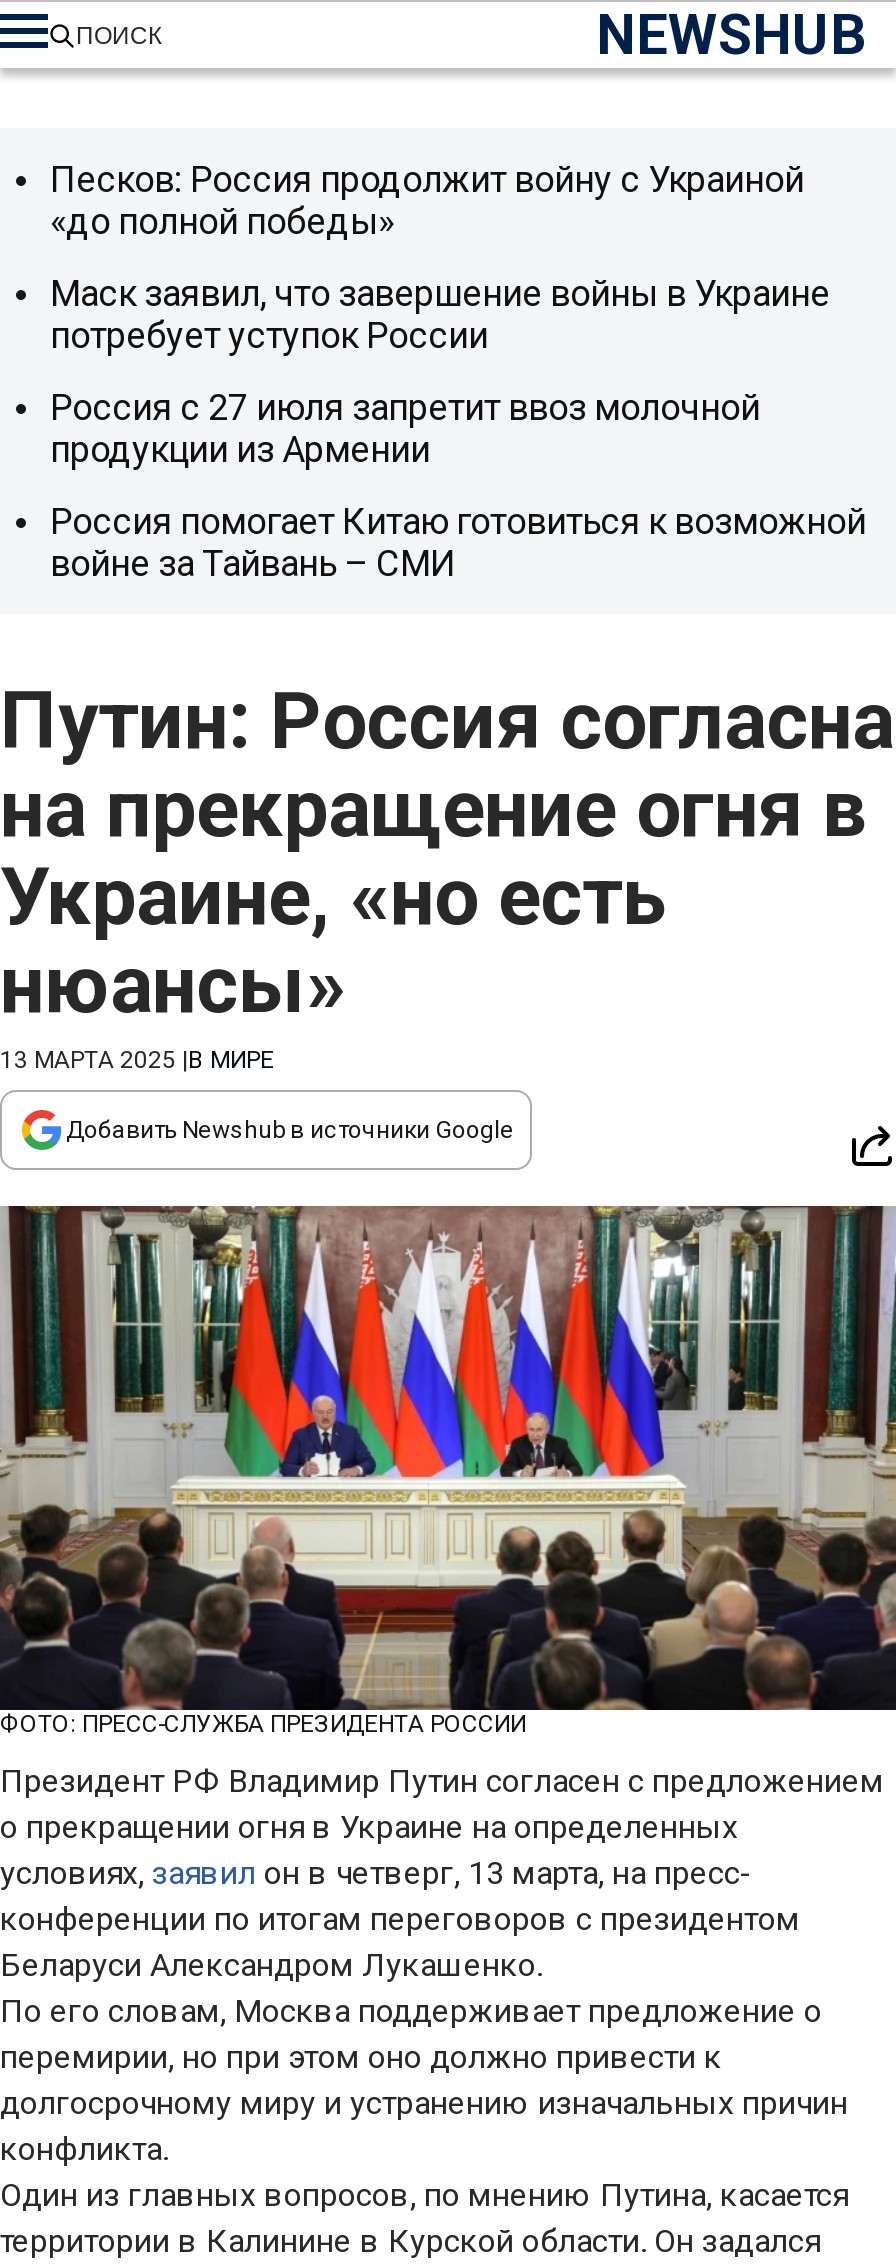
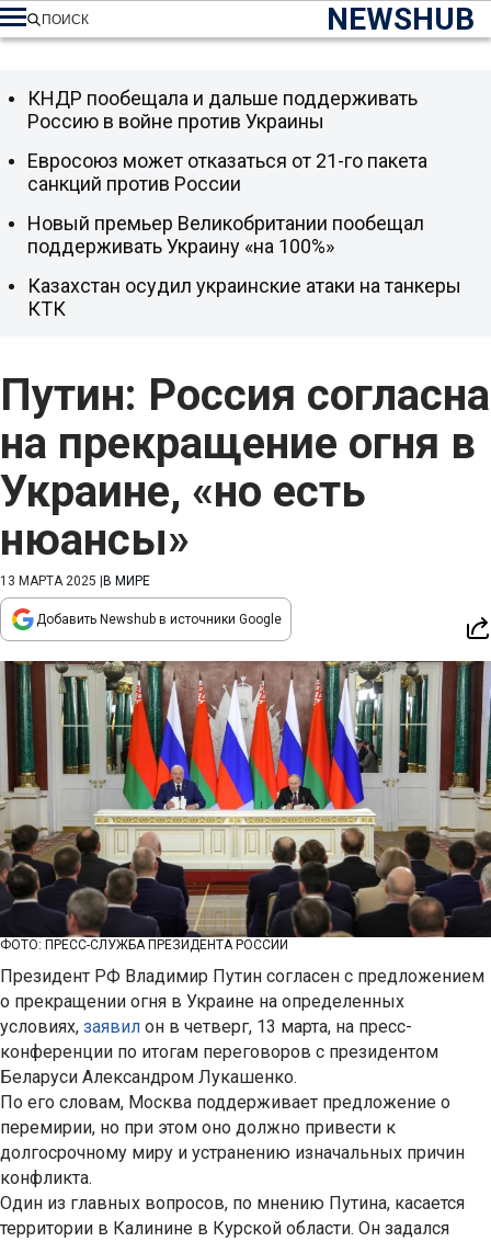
- Песков: Россия продолжит войну с Украиной
- «до полной победы»
+ КНДР пообещала и дальше поддерживать
+ Россию в войне против Украины

- Маск заявил, что завершение войны в Украине
- потребует уступок России
+ Евросоюз может отказаться от 21-го пакета
+ санкций против России

- Россия с 27 июля запретит ввоз молочной
- продукции из Армении
+ Новый премьер Великобритании пообещал
+ поддерживать Украину «на 100%»

- Россия помогает Китаю готовиться к возможной
- войне за Тайвань – СМИ
+ Казахстан осудил украинские атаки на танкеры
+ КТК
